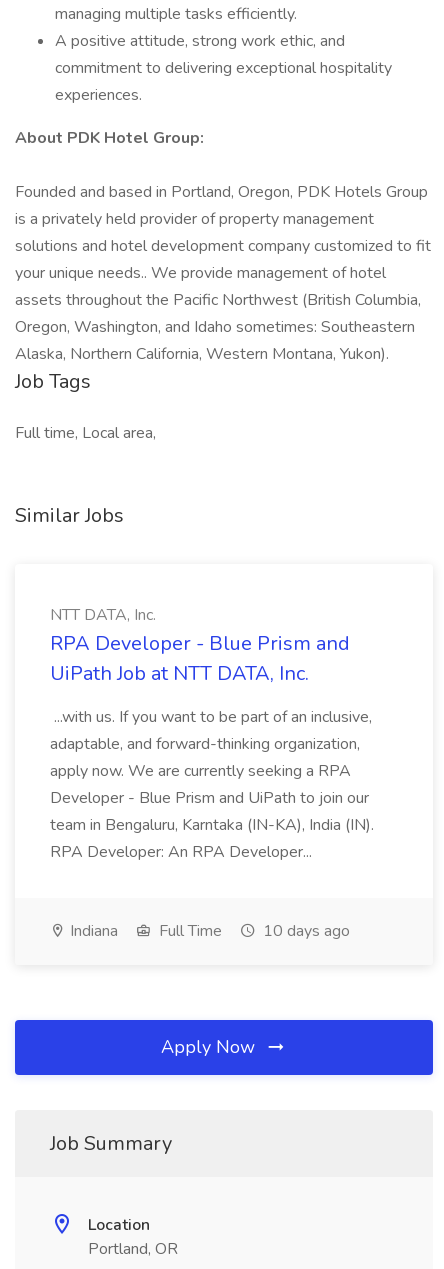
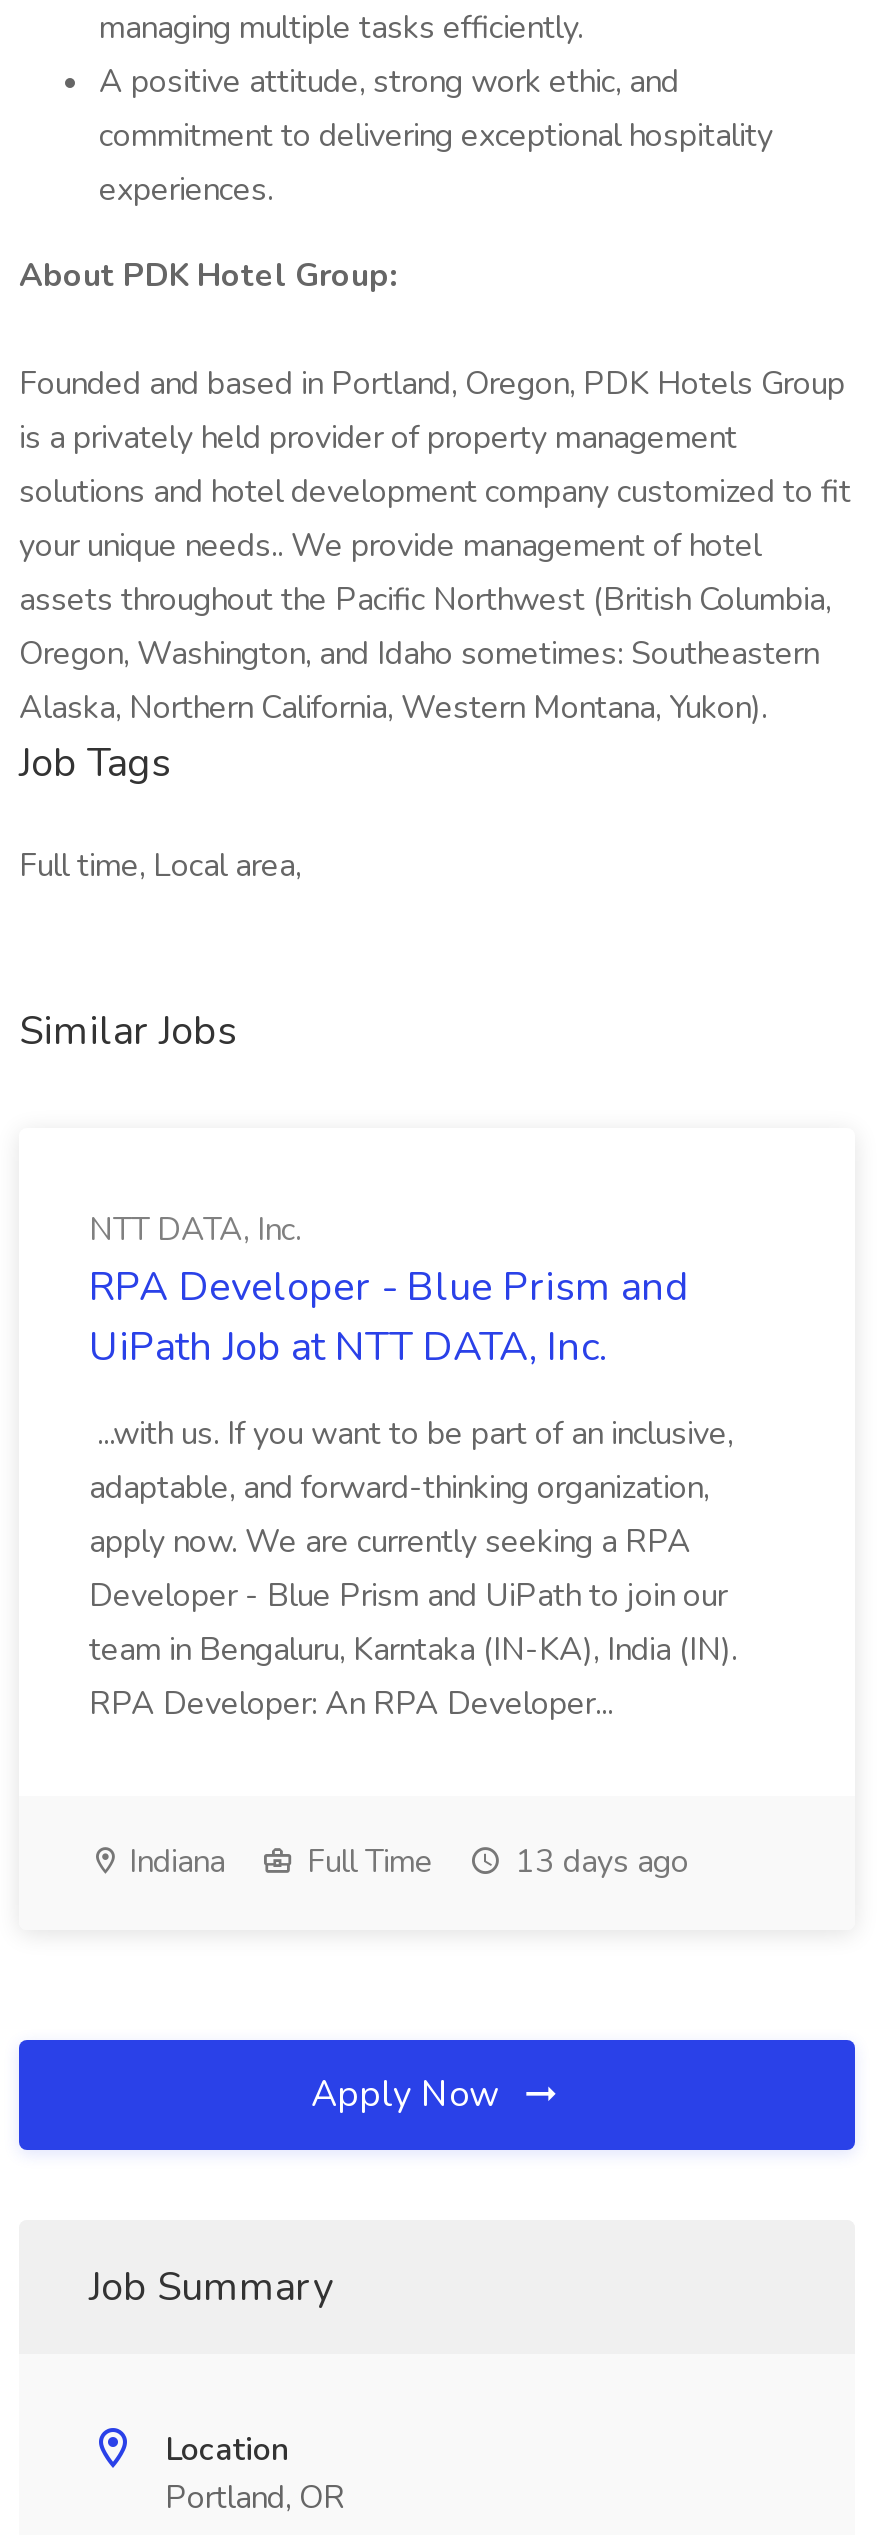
- Indiana Full Time 10 days ago
+ Indiana Full Time 13 days ago
